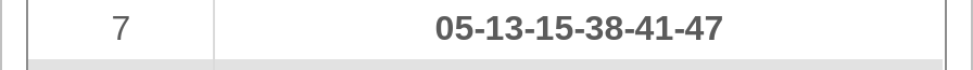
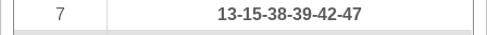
- 05-13-15-38-41-47
+ 13-15-38-39-42-47
